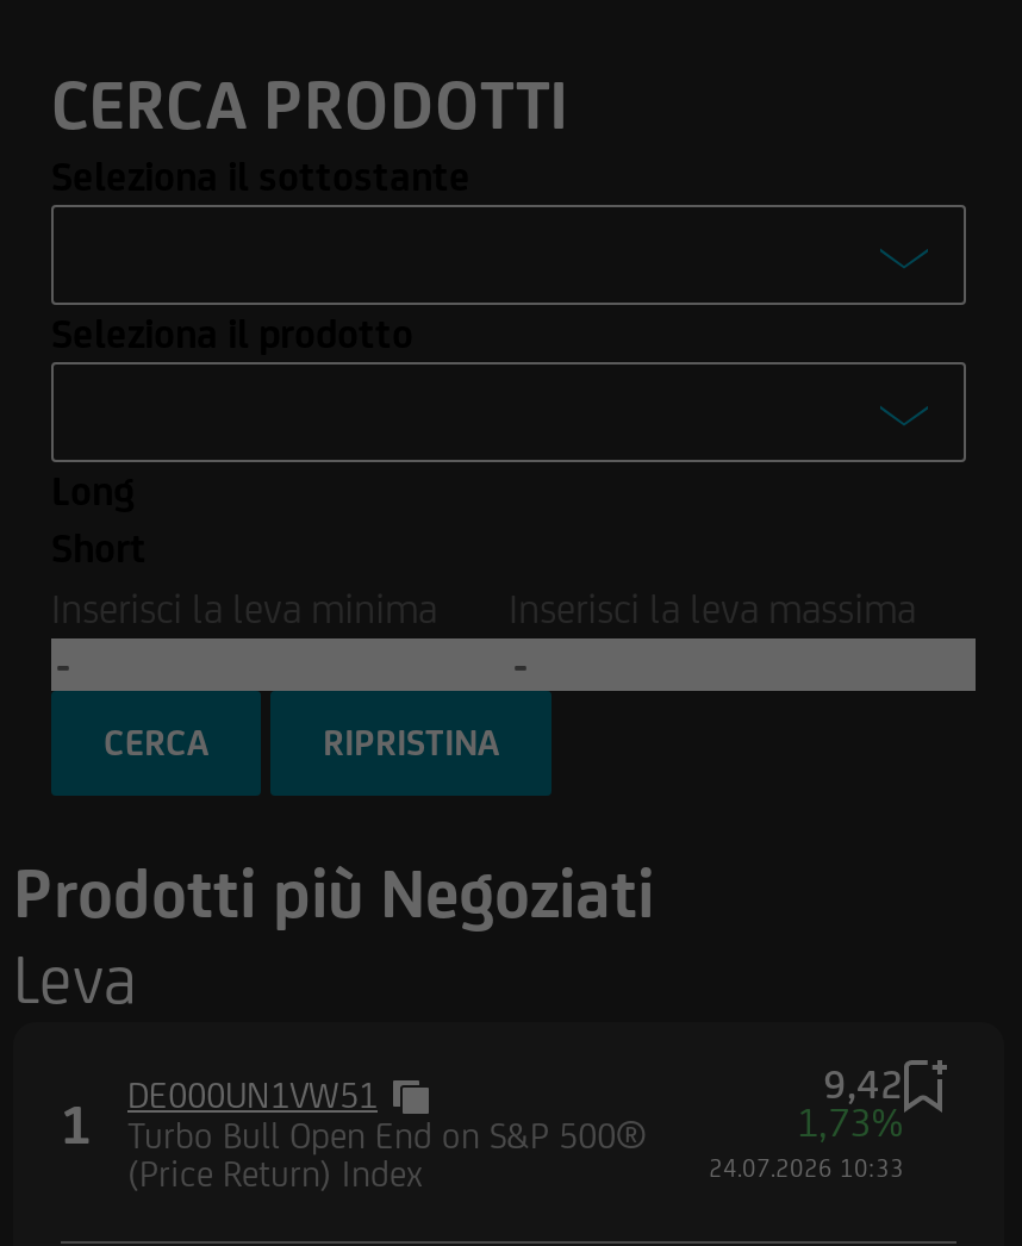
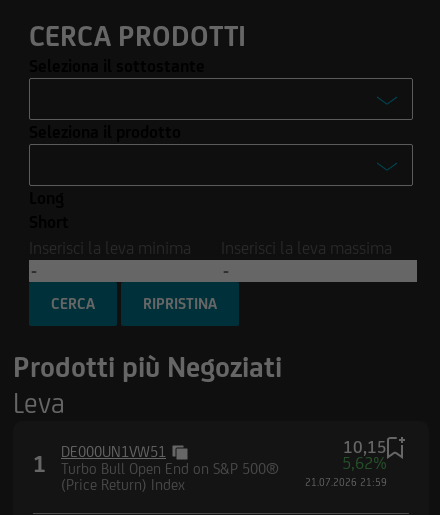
- 9,42
+ 10,15

- 1,73%
+ 5,62%

- 24.07.2026 10:33
+ 21.07.2026 21:59
